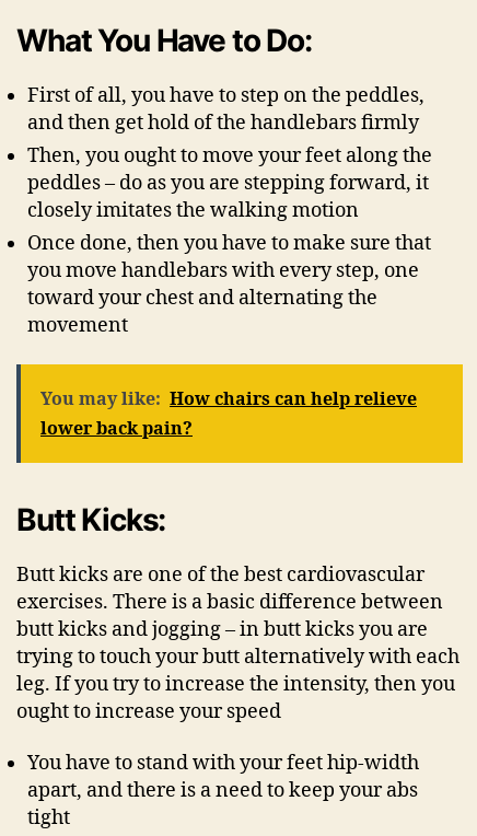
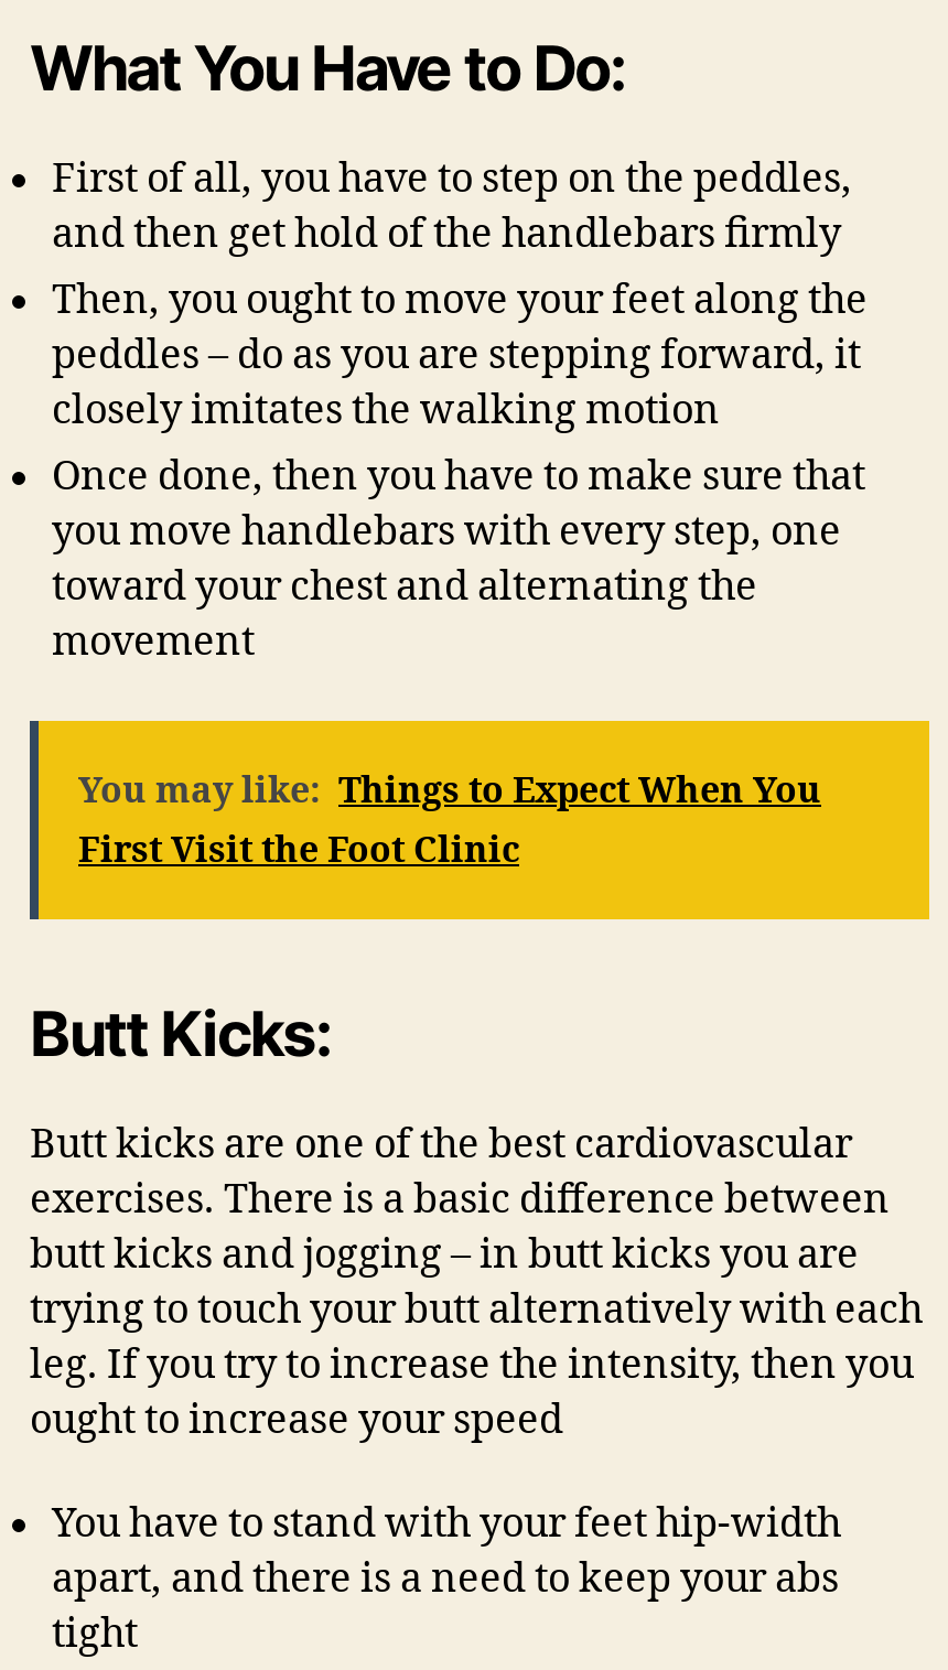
- You may like: How chairs can help relieve
- lower back pain?
+ You may like: Things to Expect When You
+ First Visit the Foot Clinic
